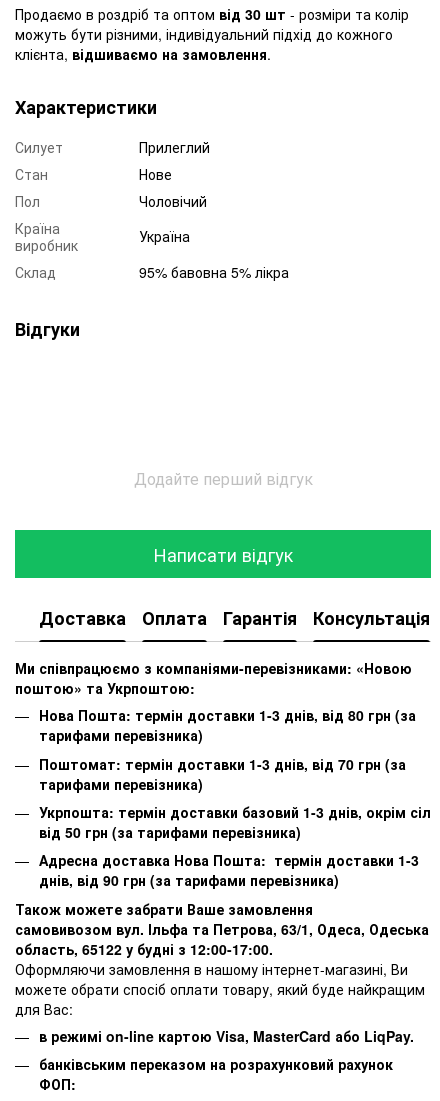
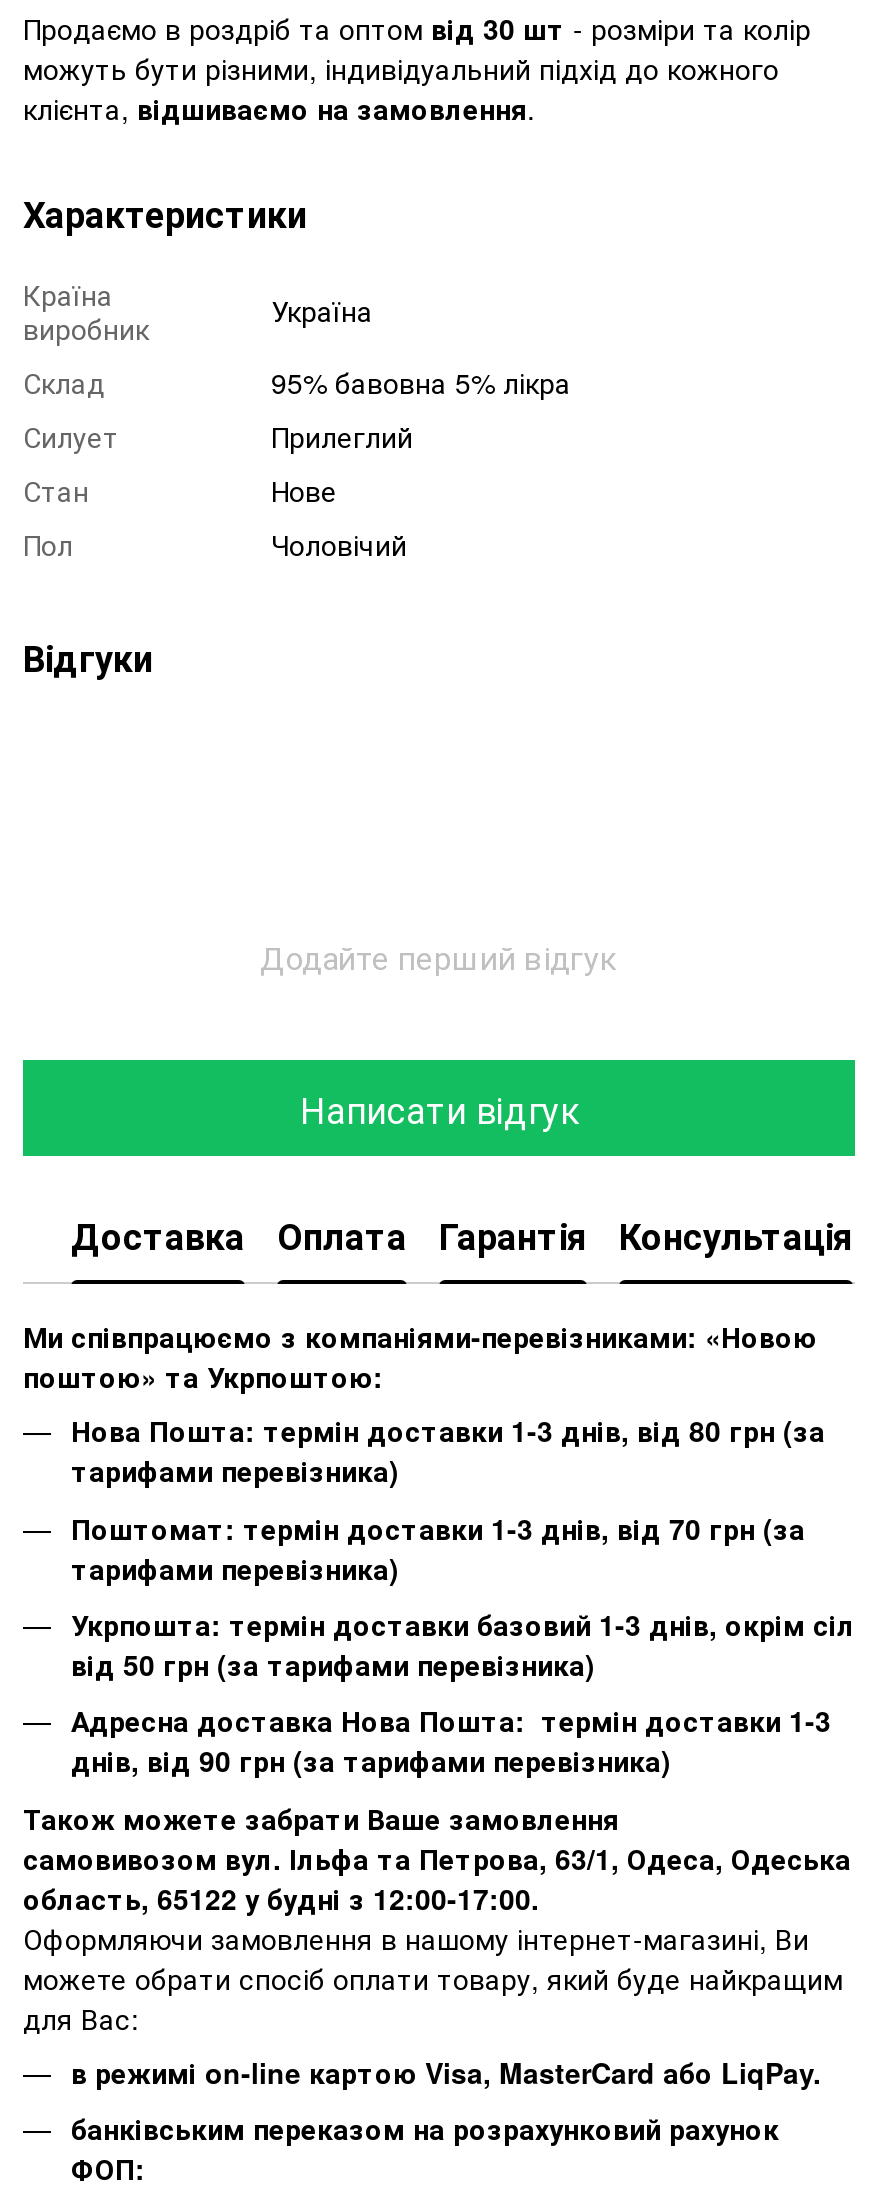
moved down: Силует | Прилеглий | Стан | Нове | Пол | Чоловічий

moved up: Країна | виробник | Україна | Склад | 95% бавовна 5% лікра
